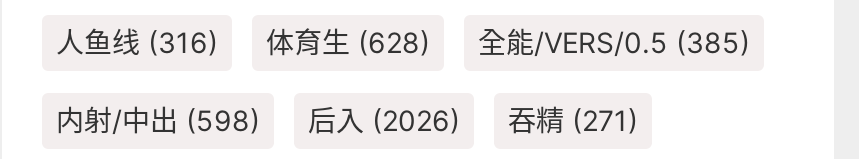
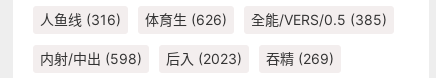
- 人鱼线(316) 体育生(628) 全能/VERS/0.5 (385)
+ 人鱼线(316) 体育生(626) 全能/VERS/0.5 (385)

- 后入(2026)
+ 后入(2023)

- 吞精(271)
+ 吞精(269)
